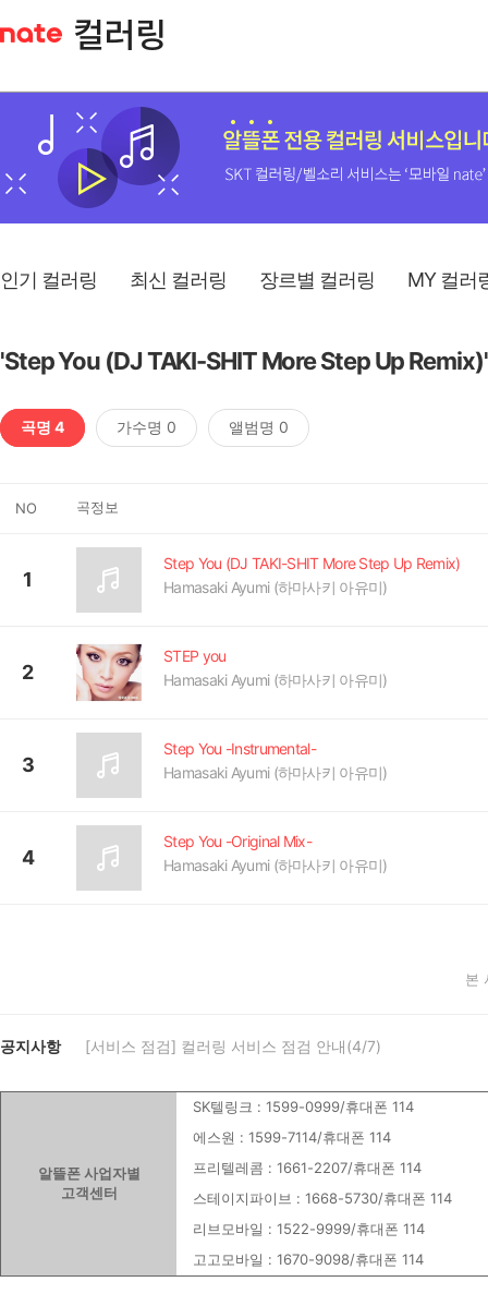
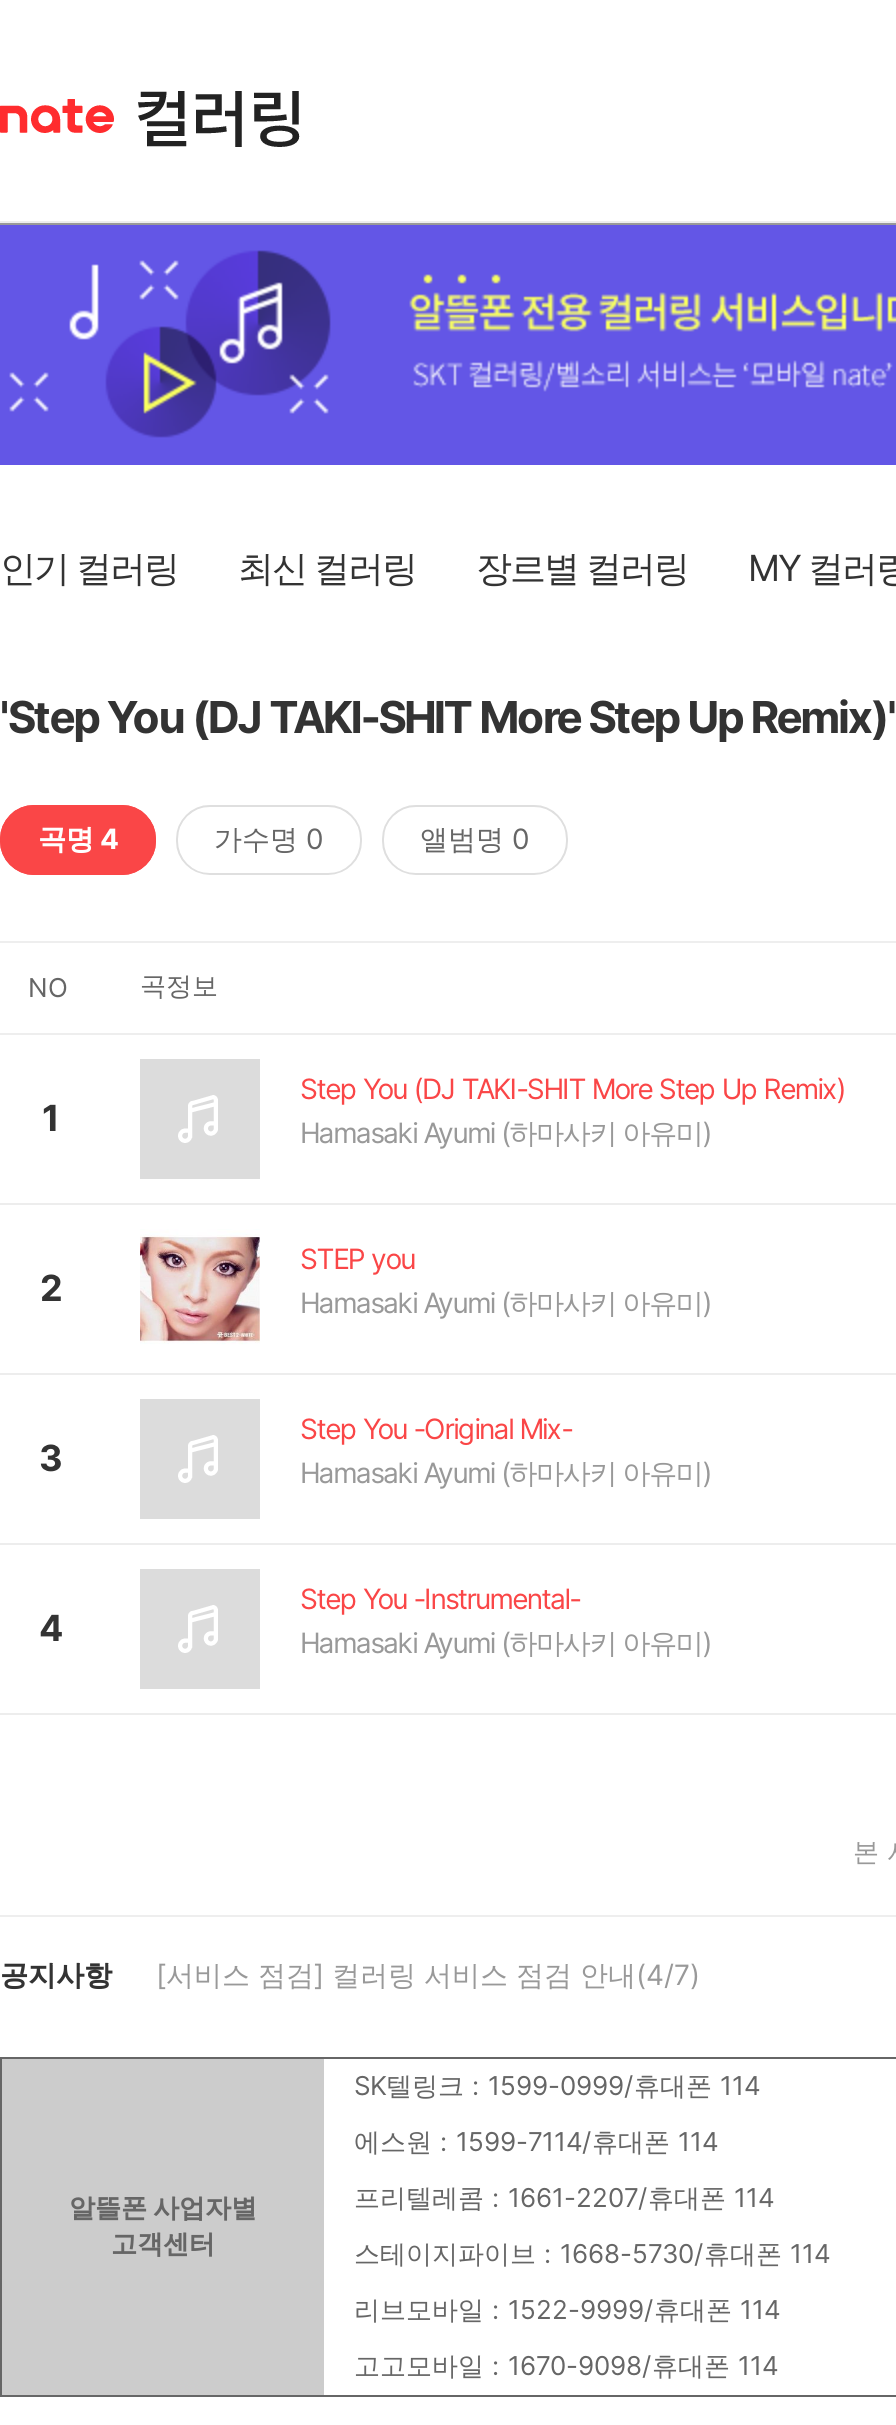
moved down: Step You -Instrumental-

moved up: Step You -Original Mix-
